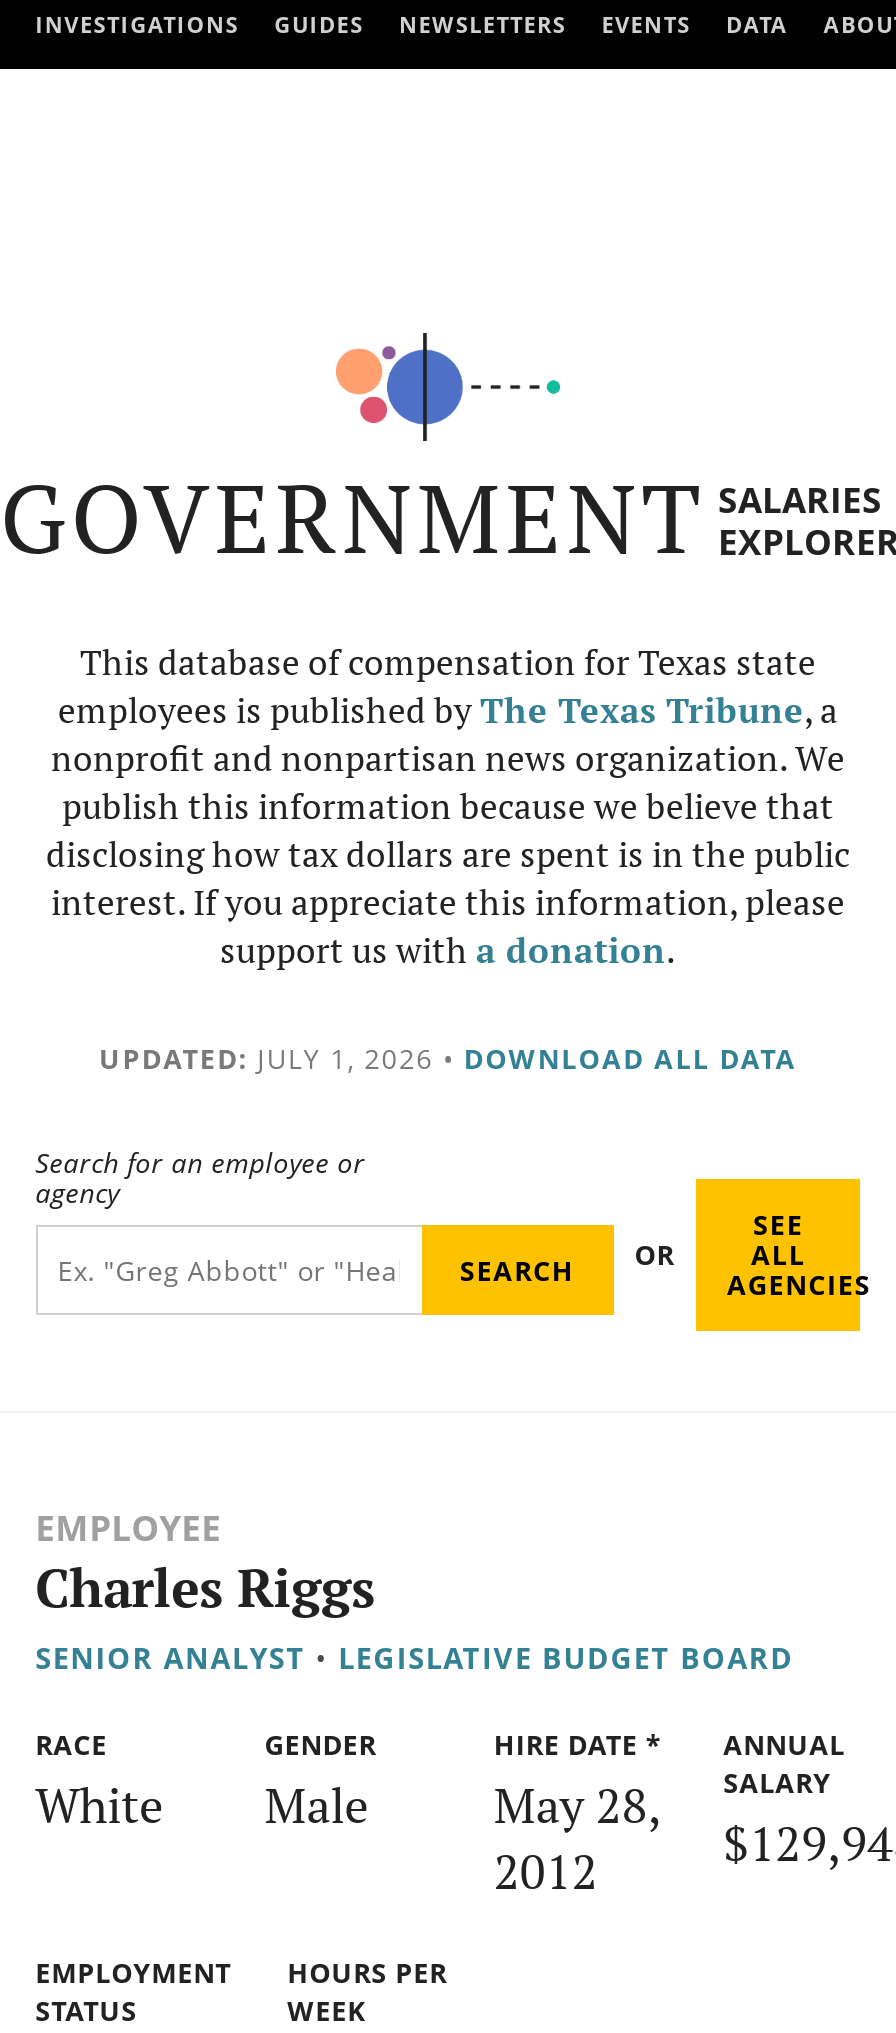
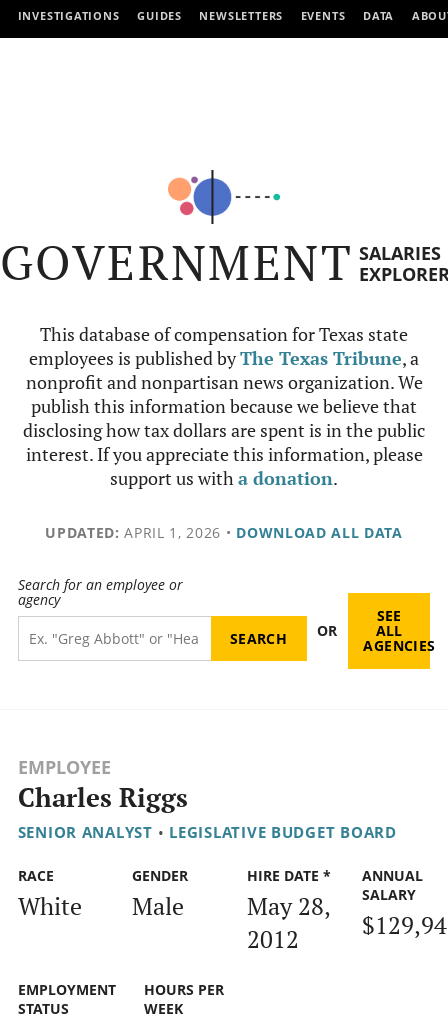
- UPDATED: JULY 1, 2026 • DOWNLOAD ALL DATA
+ UPDATED: APRIL 1, 2026 • DOWNLOAD ALL DATA
